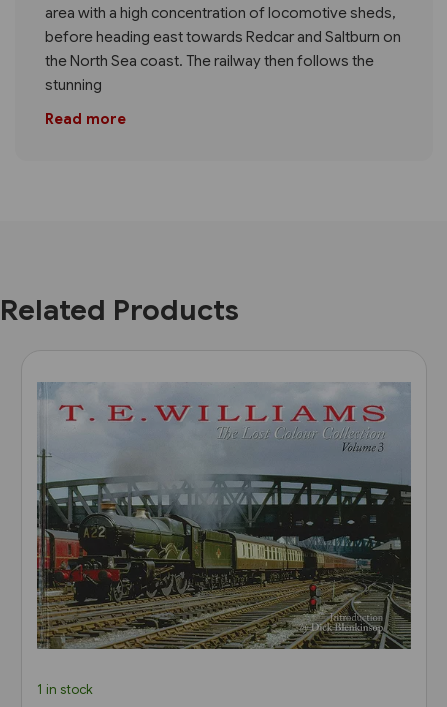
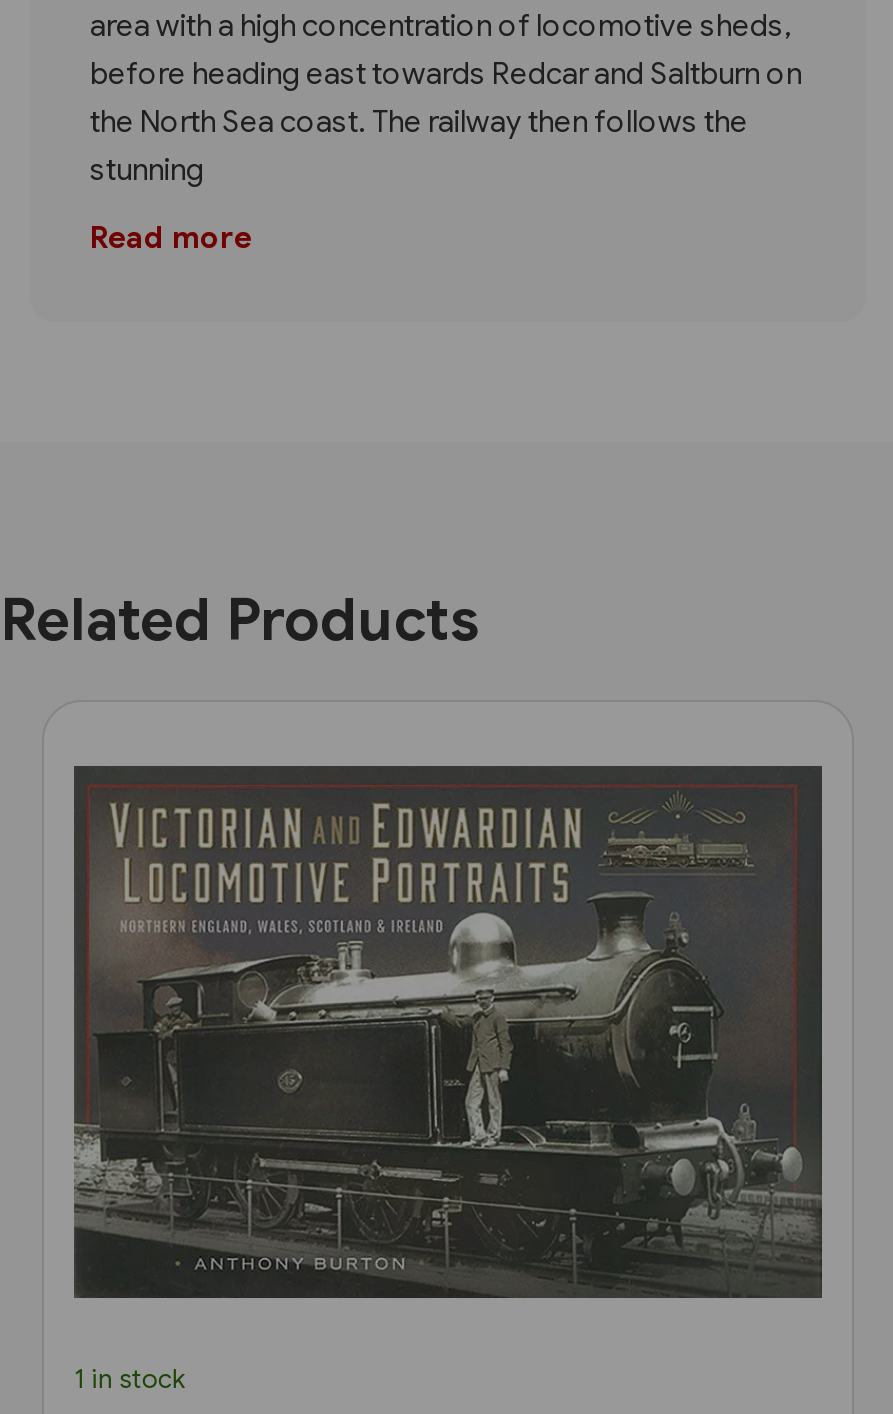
- [image]
+ [image]
